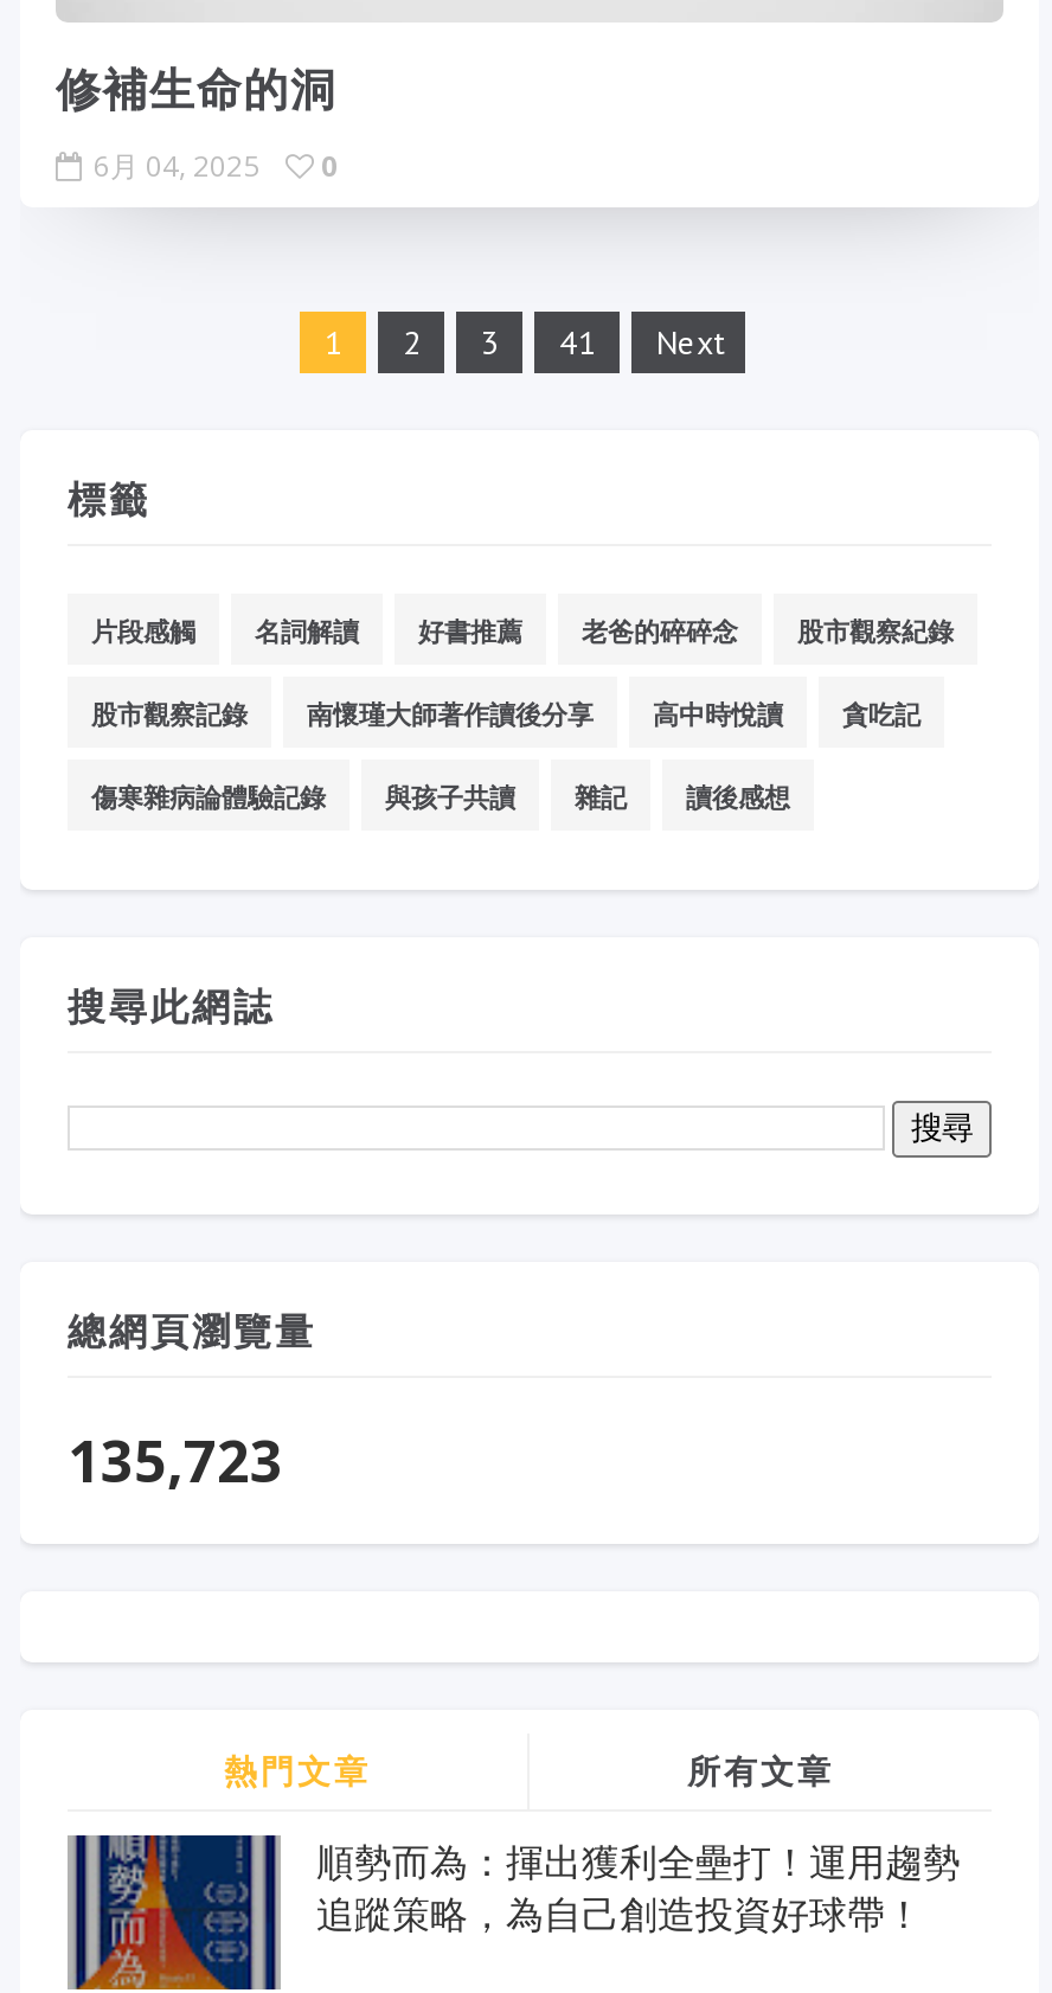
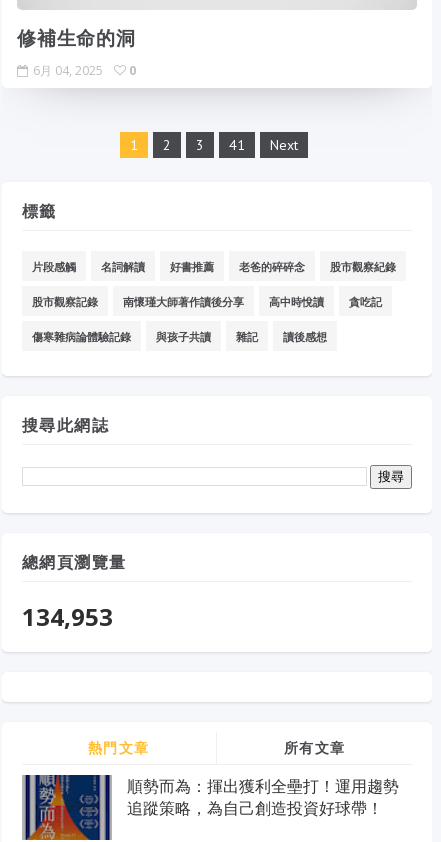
- 135,723
+ 134,953
